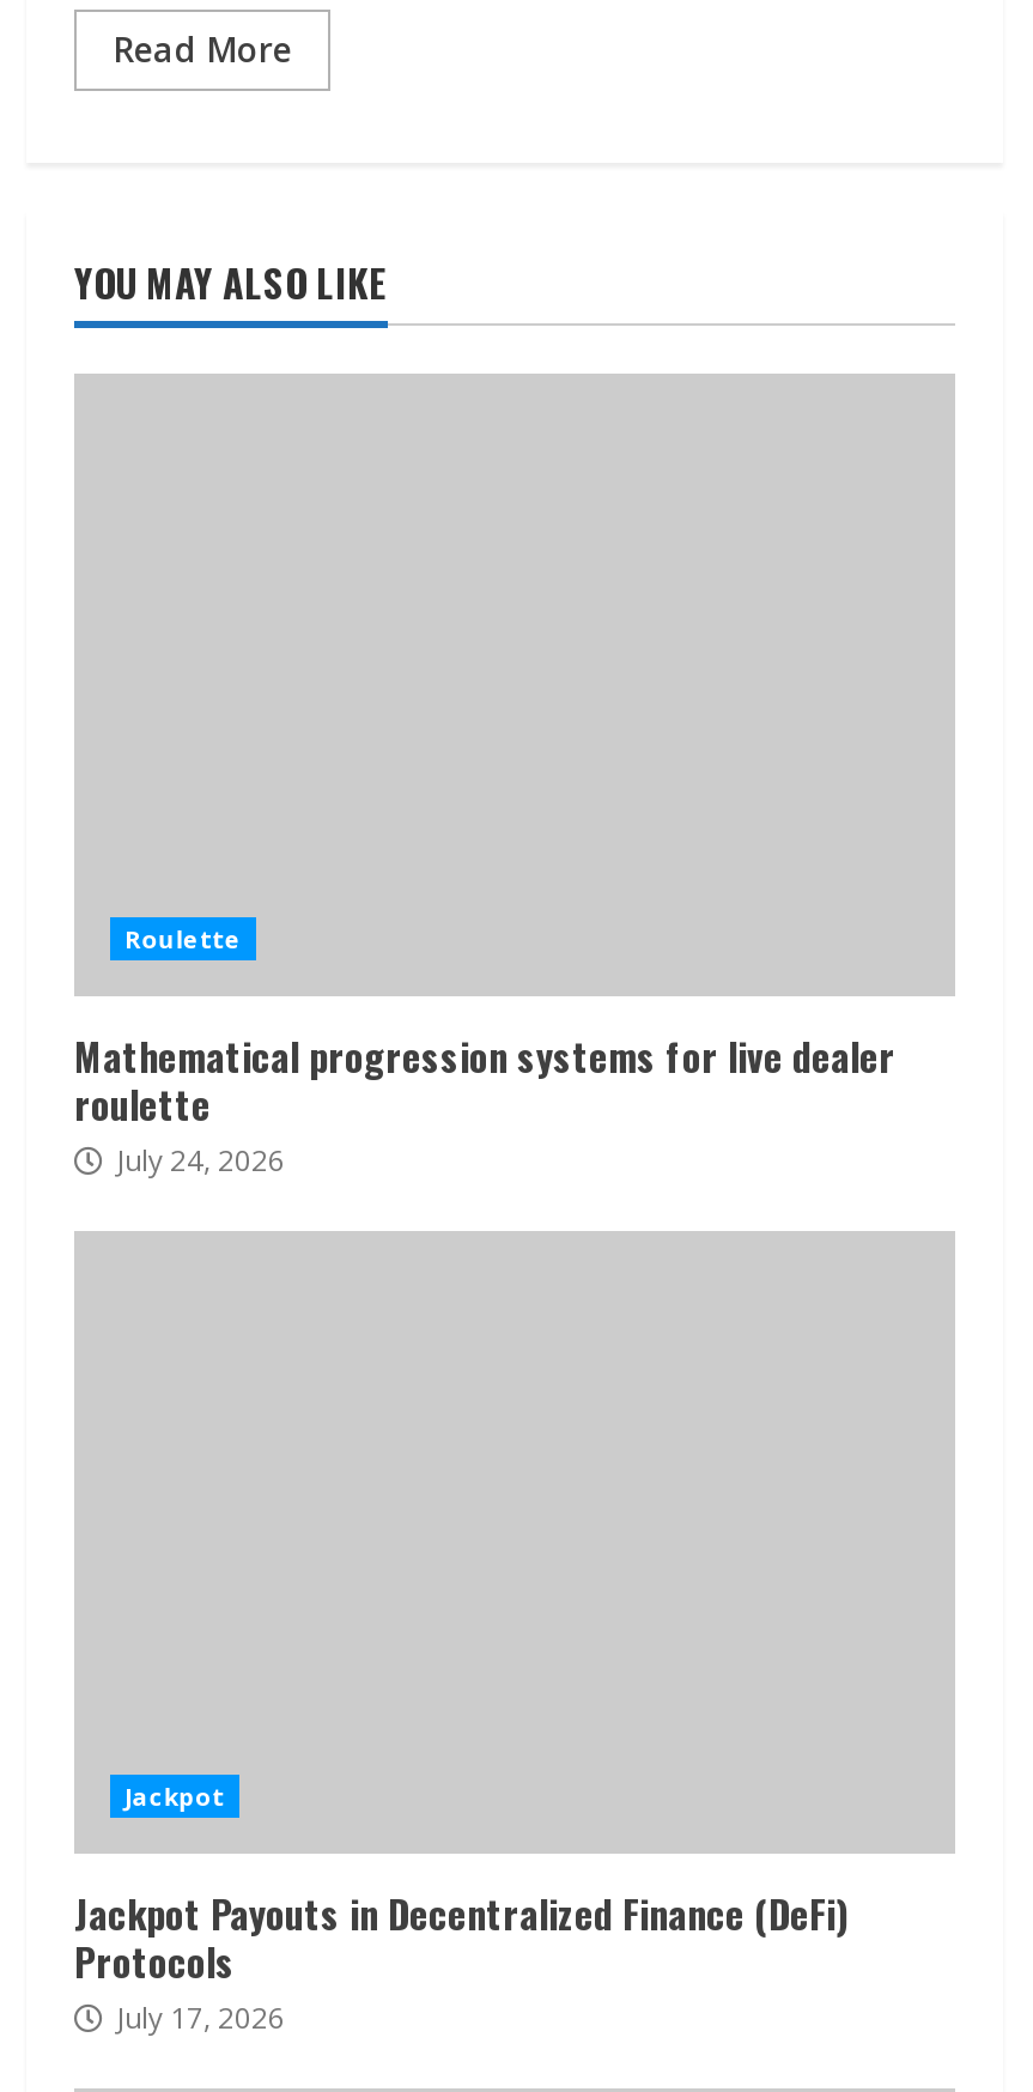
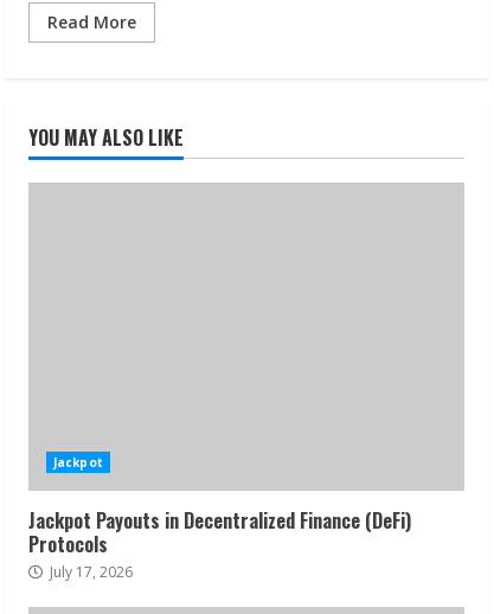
- Roulette
- Mathematical progression systems for live dealer
- roulette
- July 24, 2026
